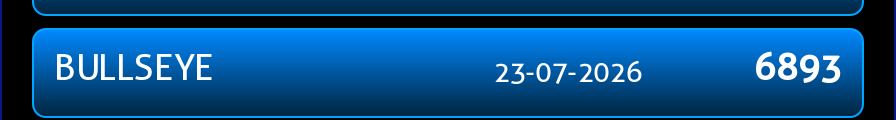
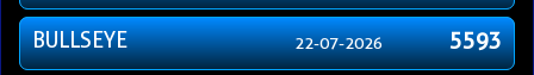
- 23-07-2026
+ 22-07-2026

- 6893
+ 5593
